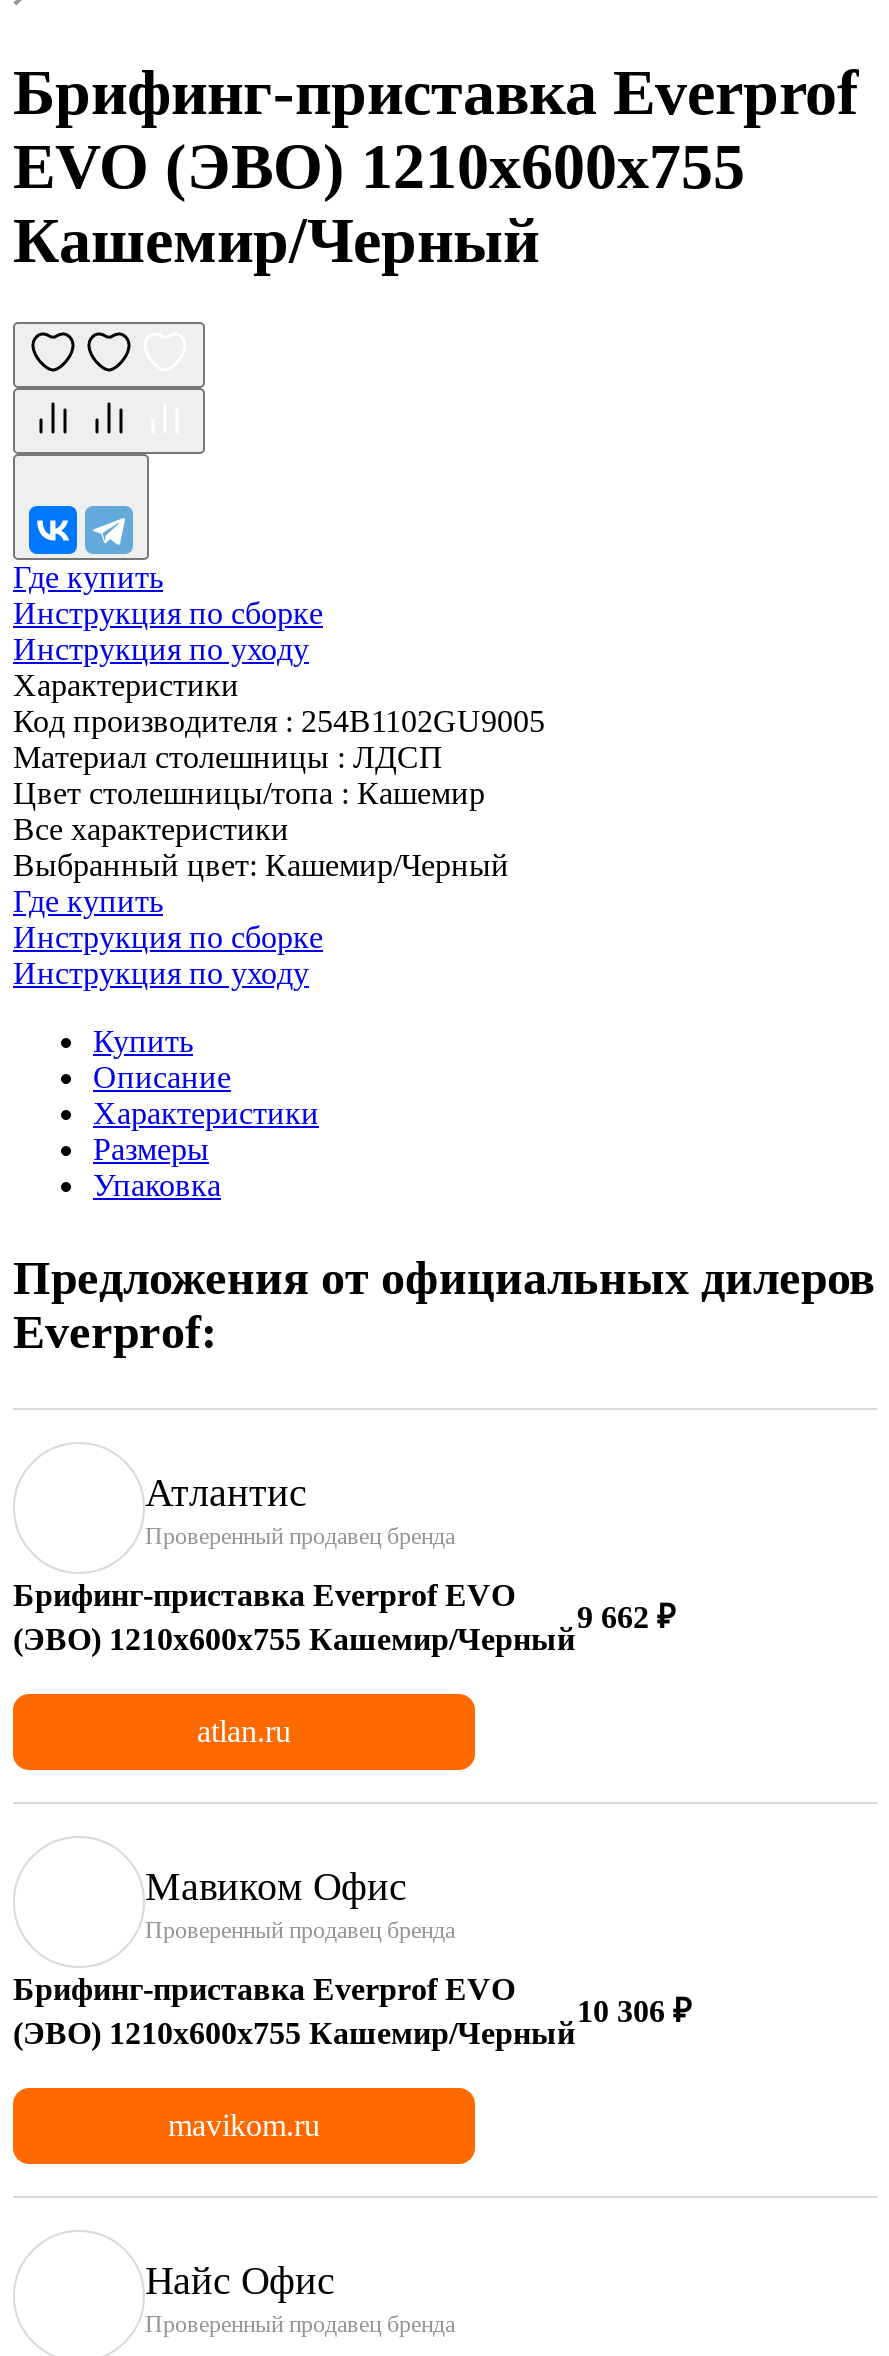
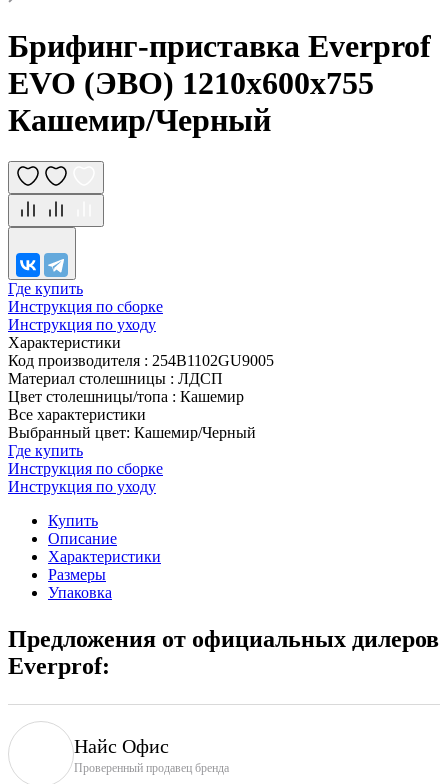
- Атлантис
- Проверенный продавец бренда
- Брифинг-приставка Everprof EVO
- (ЭВО) 1210х600x755 Кашемир/Черный

- 9 662 ₽
- atlan.ru

- Мавиком Офис
- Проверенный продавец бренда
- Брифинг-приставка Everprof EVO
- (ЭВО) 1210х600x755 Кашемир/Черный

- 10 306 ₽
- mavikom.ru
